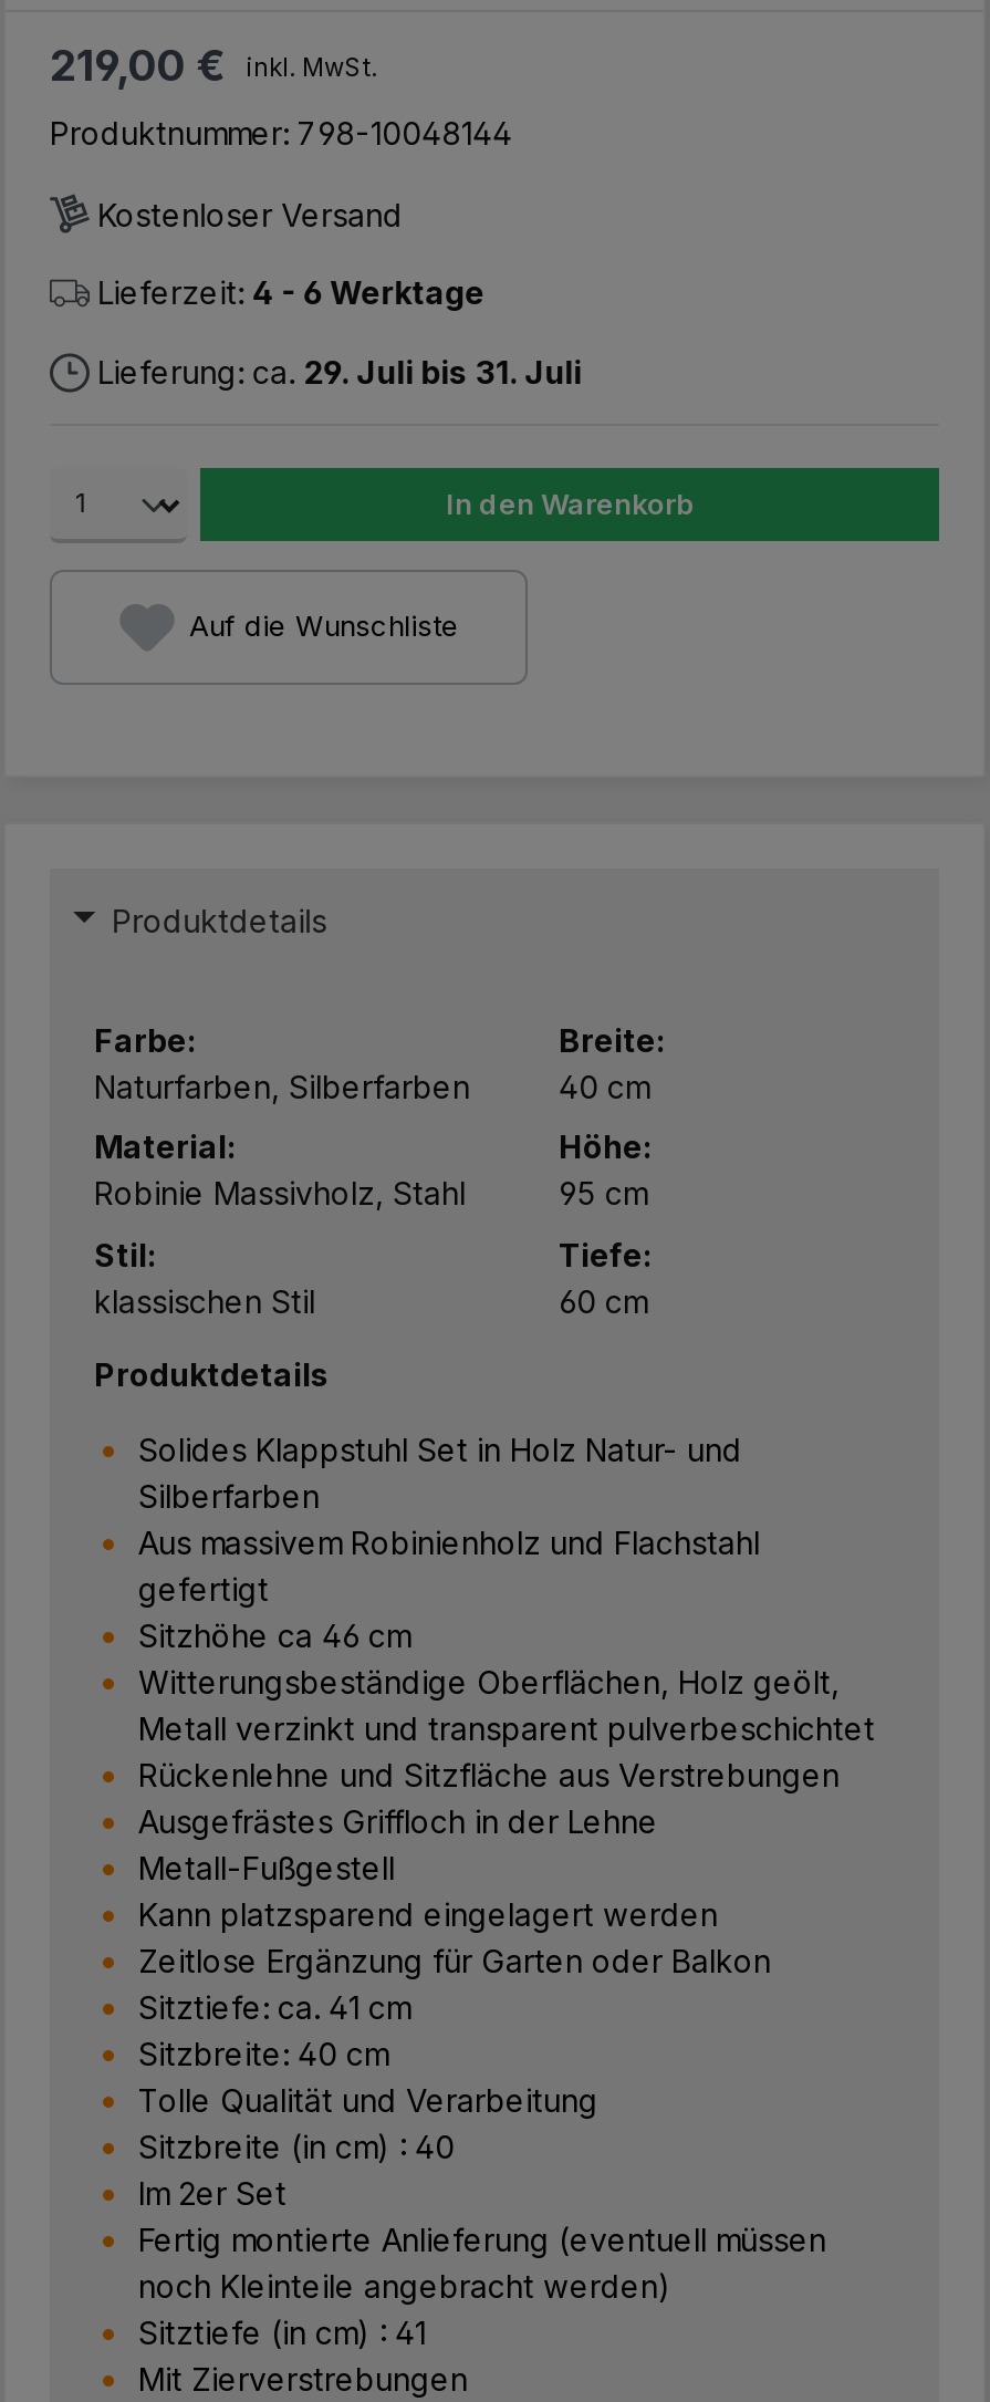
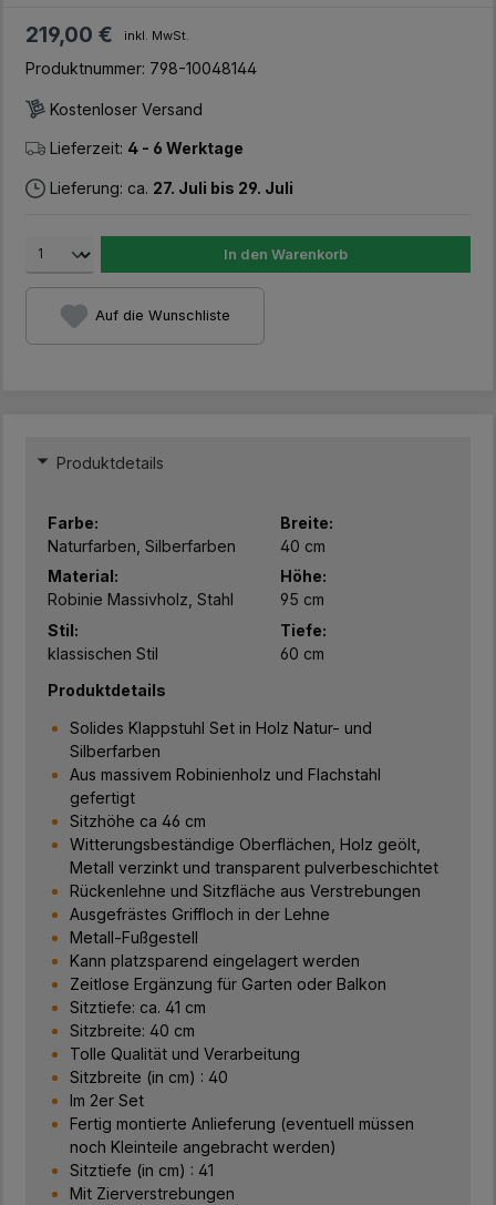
- Lieferung: ca. 29. Juli bis 31. Juli
+ Lieferung: ca. 27. Juli bis 29. Juli
